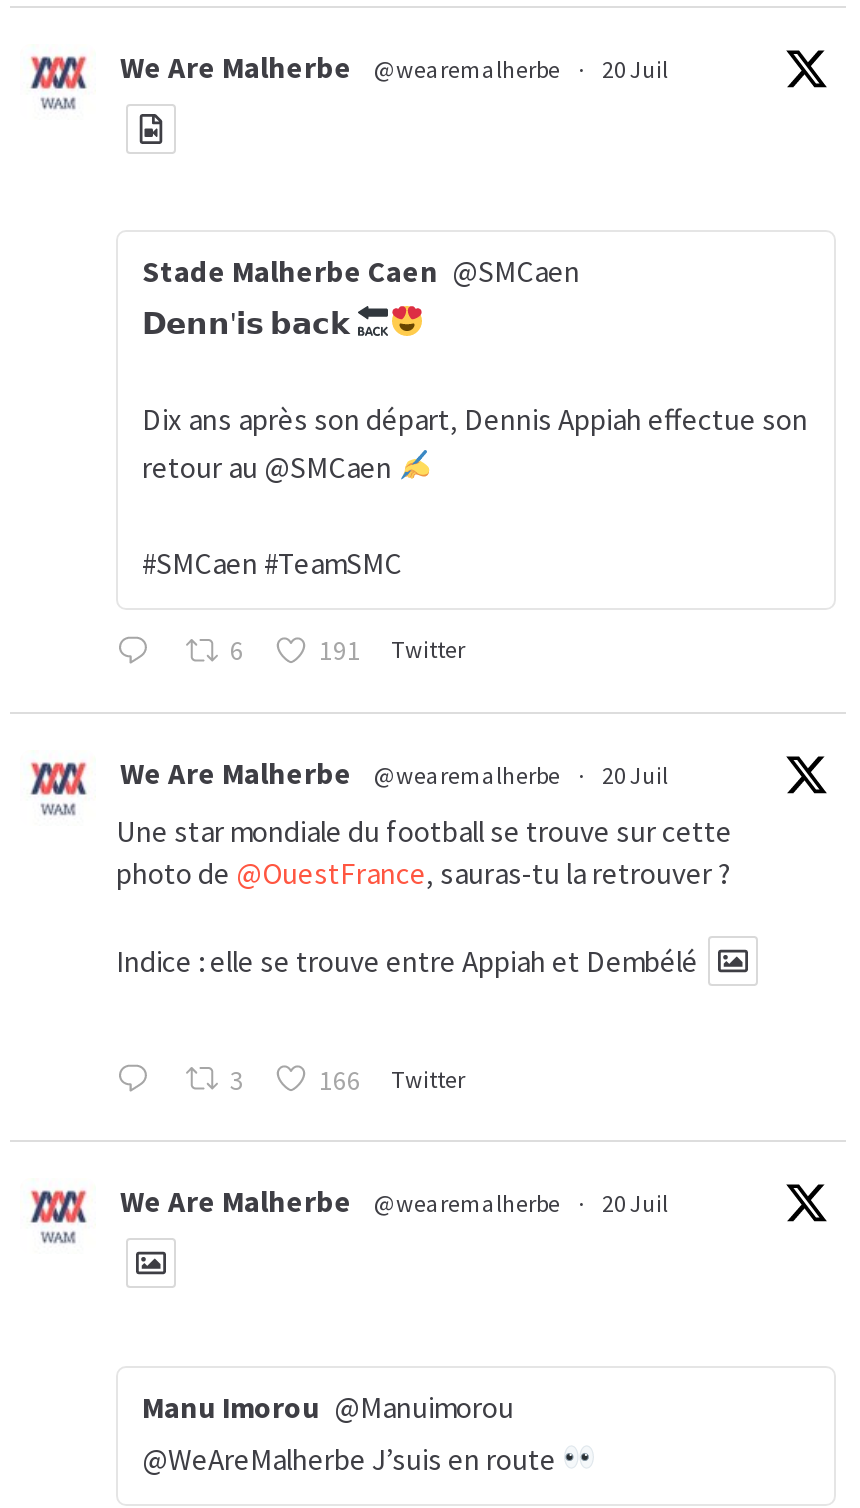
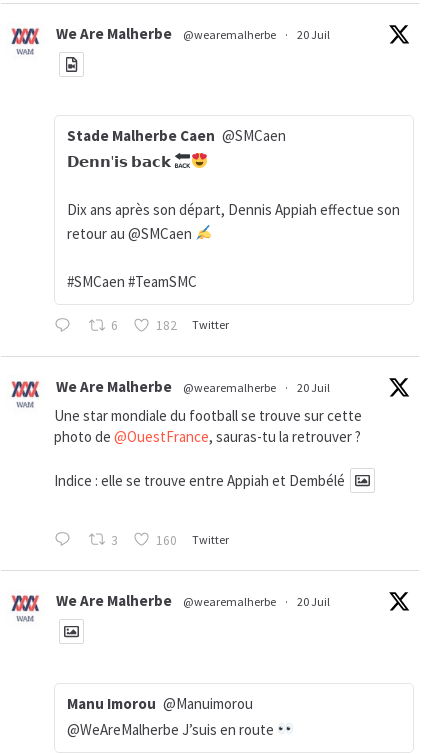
- 191 Twitter
+ 182 Twitter

- 166 Twitter
+ 160 Twitter
